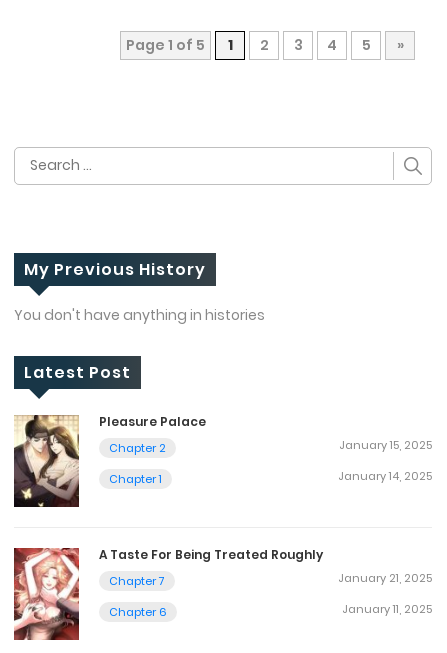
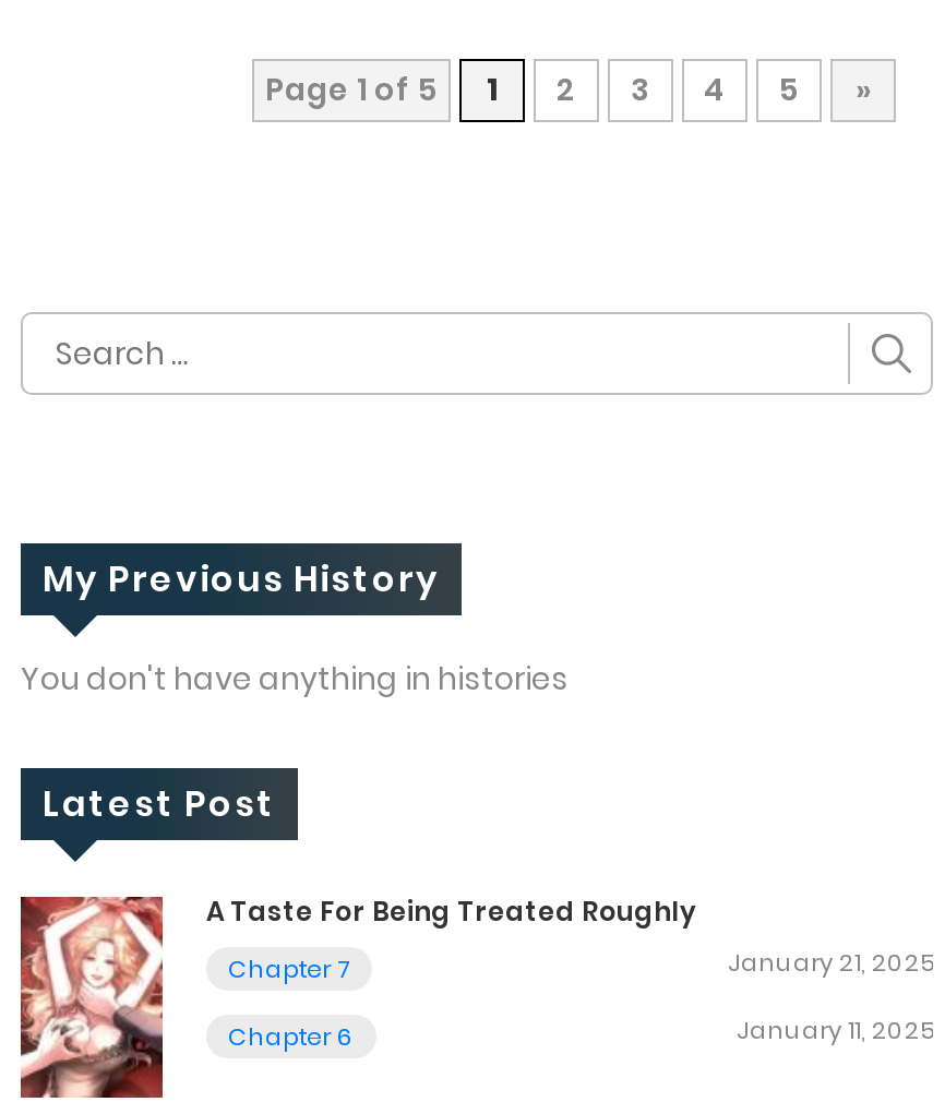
- [image]
- Pleasure Palace
- Chapter 2
- January 15, 2025
- Chapter 1
- January 14, 2025
